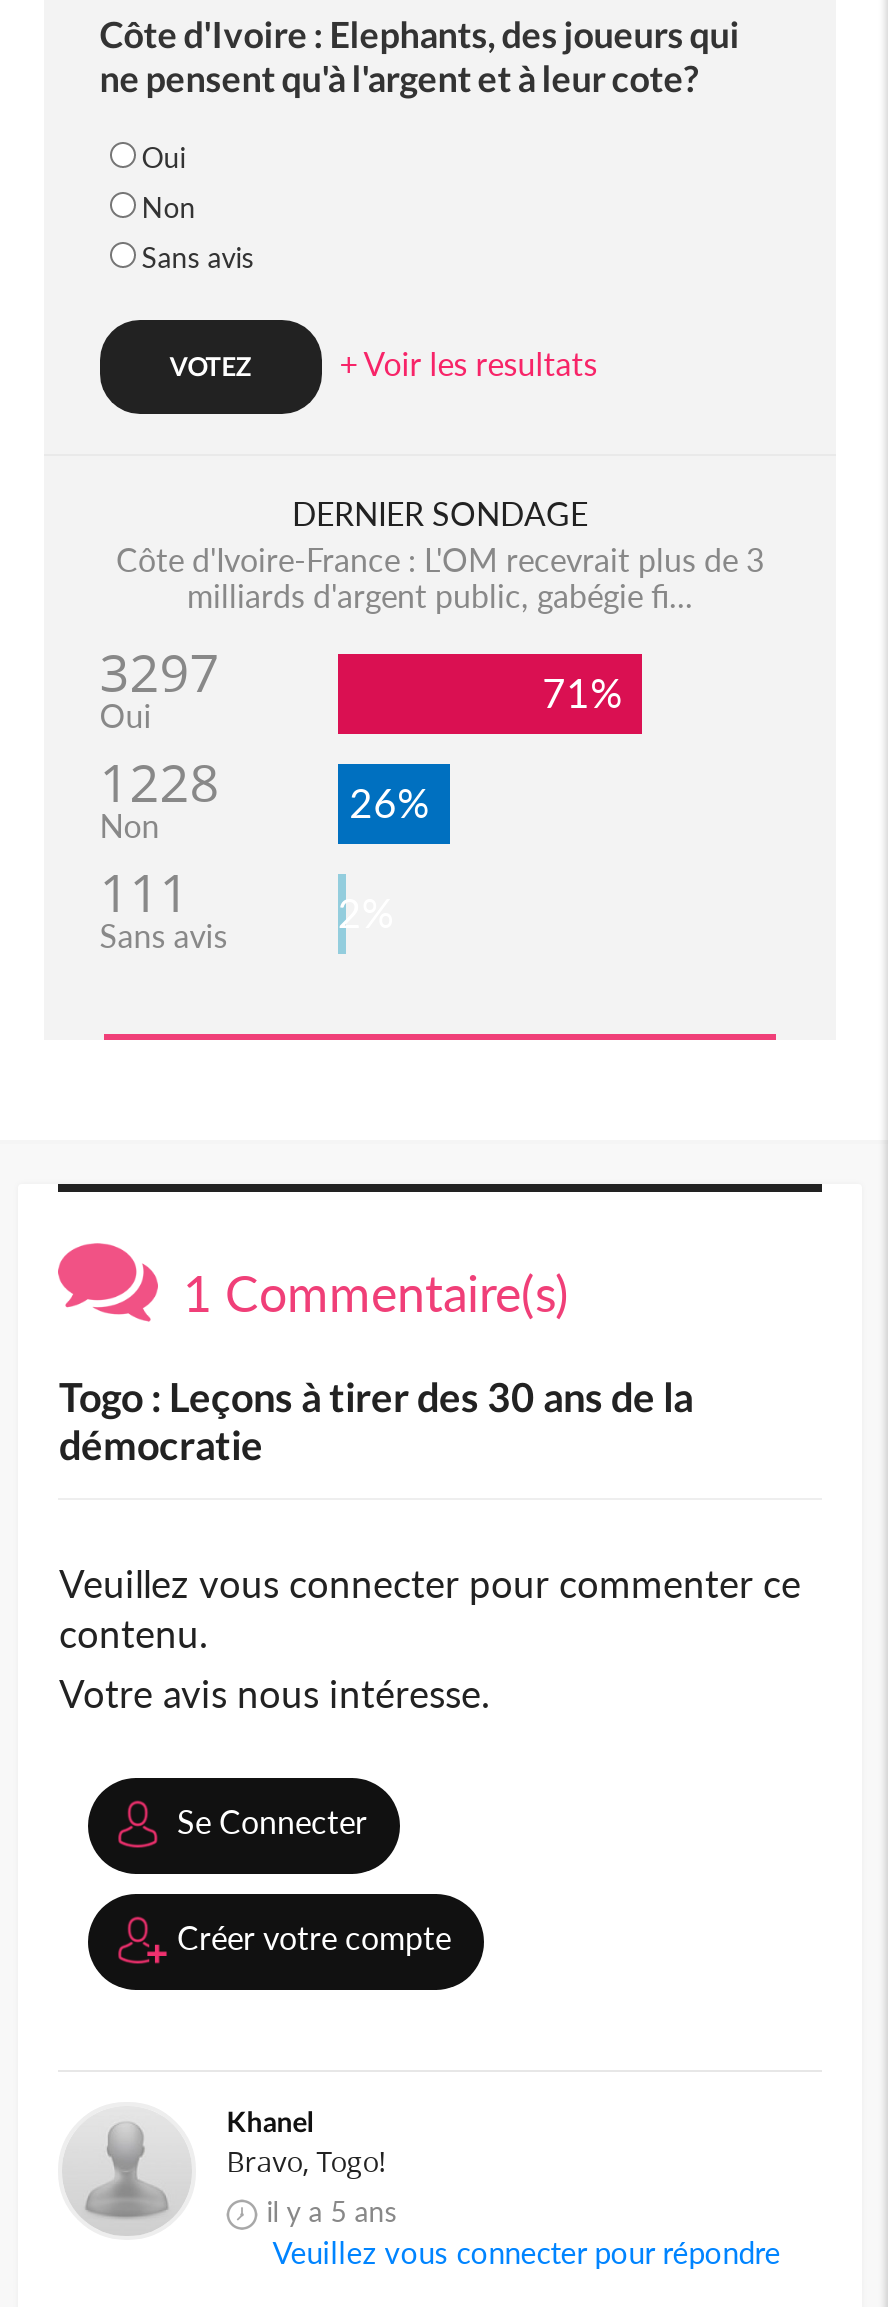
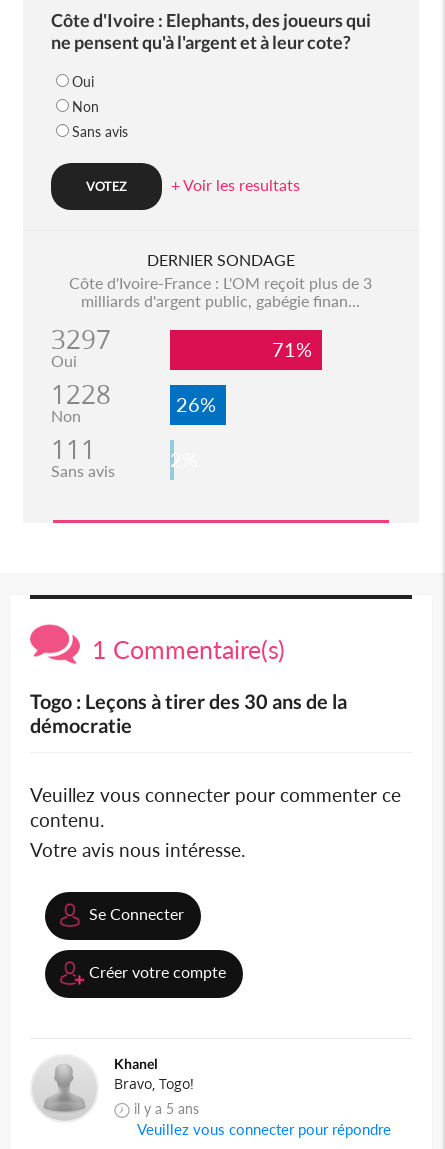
- Côte d'Ivoire-France : L'OM recevrait plus de 3
+ Côte d'Ivoire-France : L'OM reçoit plus de 3

- milliards d'argent public, gabégie fi...
+ milliards d'argent public, gabégie finan...
